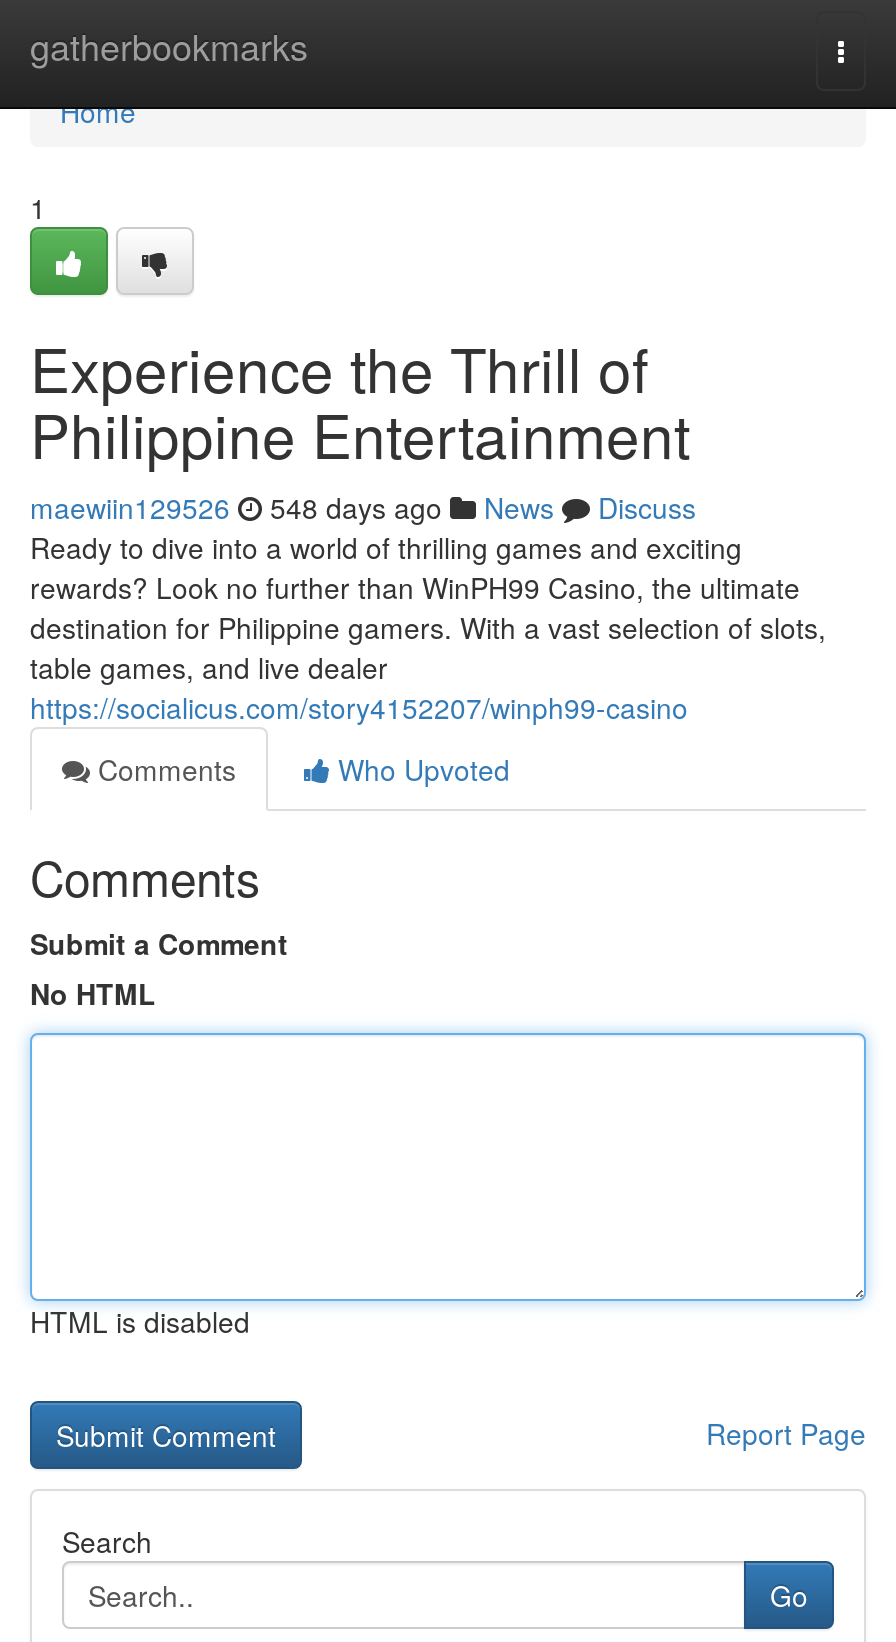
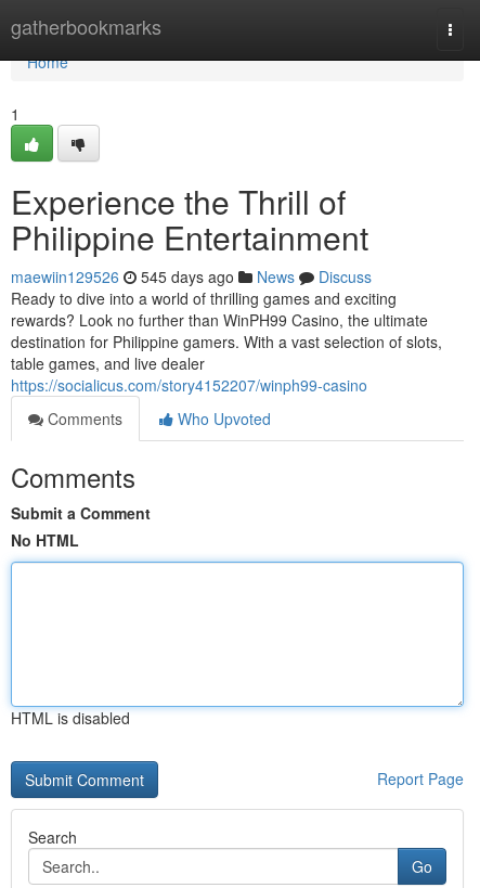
- maewiin129526 548 days ago News Discuss
+ maewiin129526 545 days ago News Discuss
